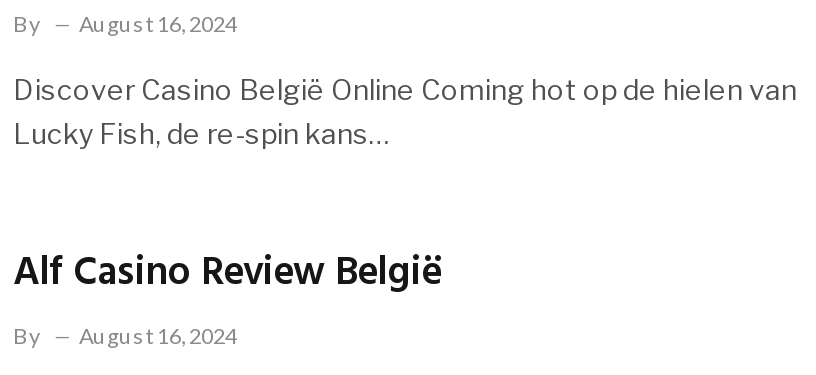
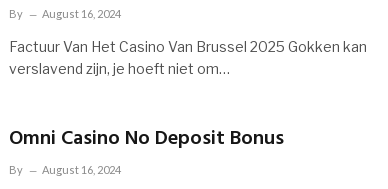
- Discover Casino België Online Coming hot op de hielen van
- Lucky Fish, de re-spin kans…
+ Factuur Van Het Casino Van Brussel 2025 Gokken kan
+ verslavend zijn, je hoeft niet om…

- Alf Casino Review België
+ Omni Casino No Deposit Bonus
